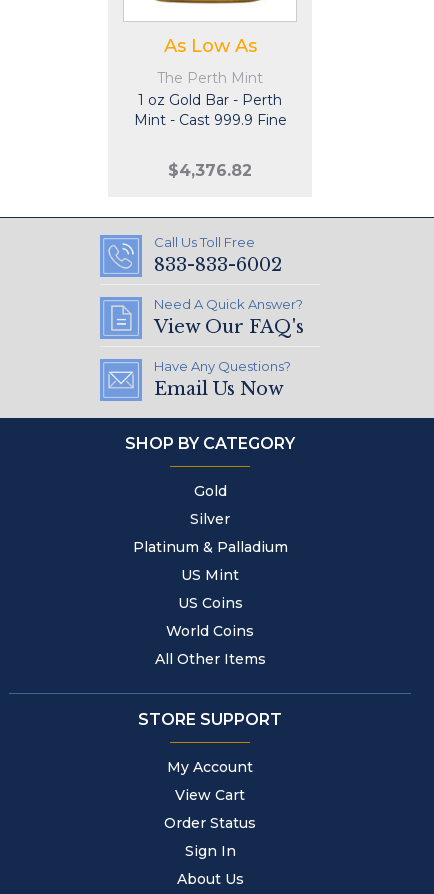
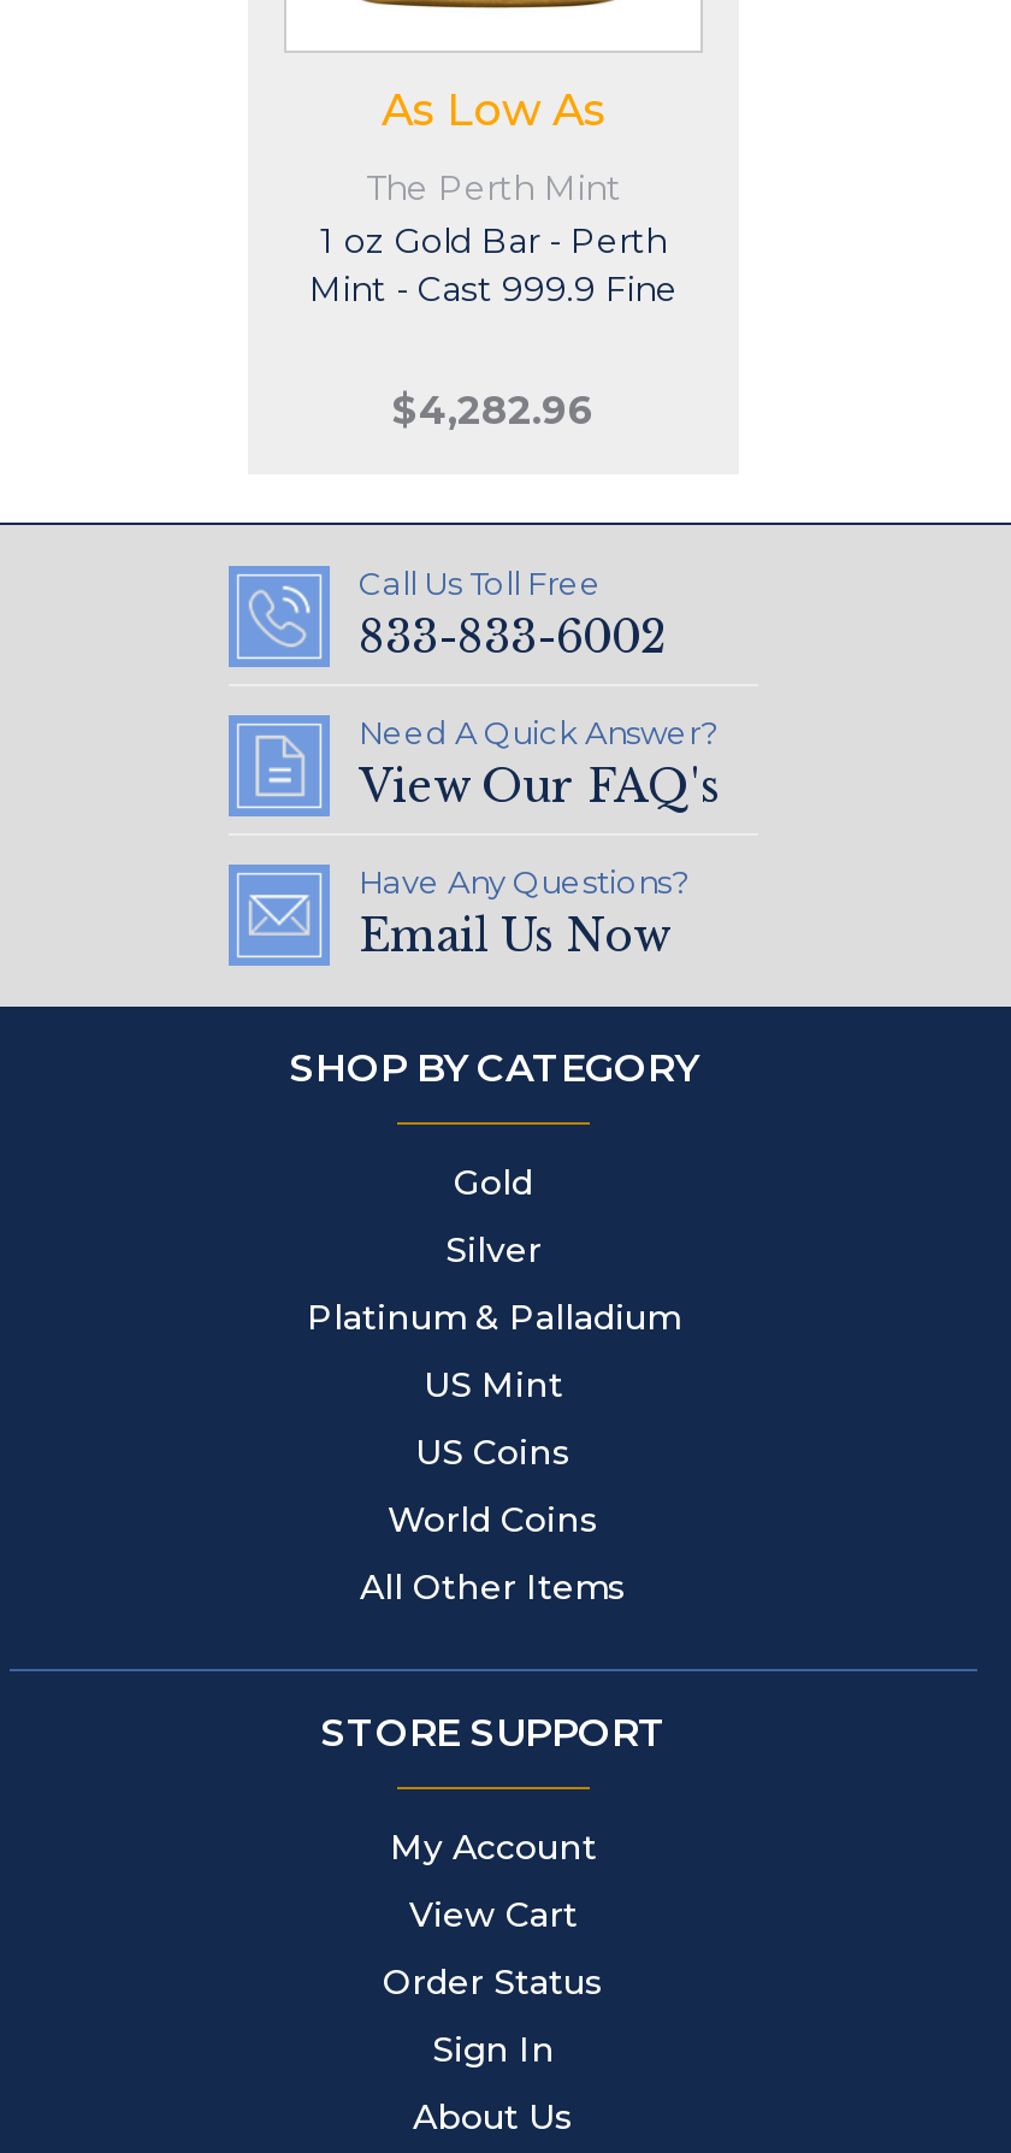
- $4,376.82
+ $4,282.96
